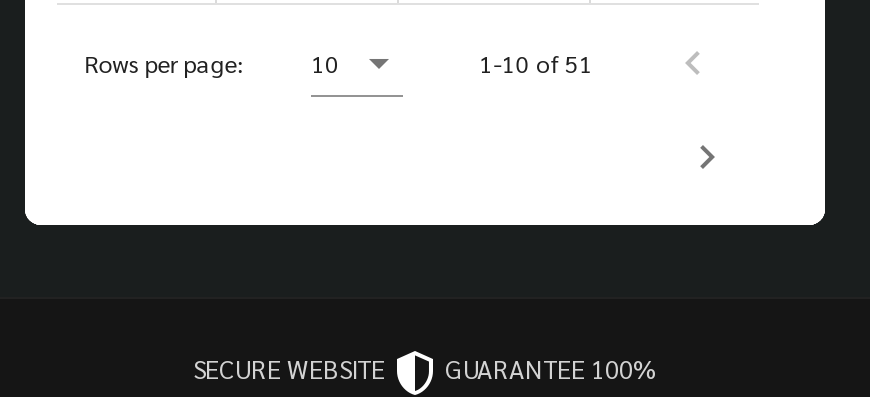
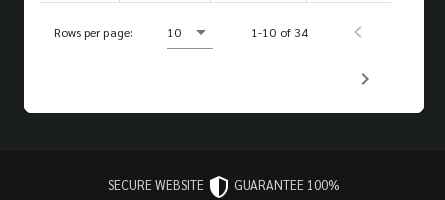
- 1-10 of 51
+ 1-10 of 34
